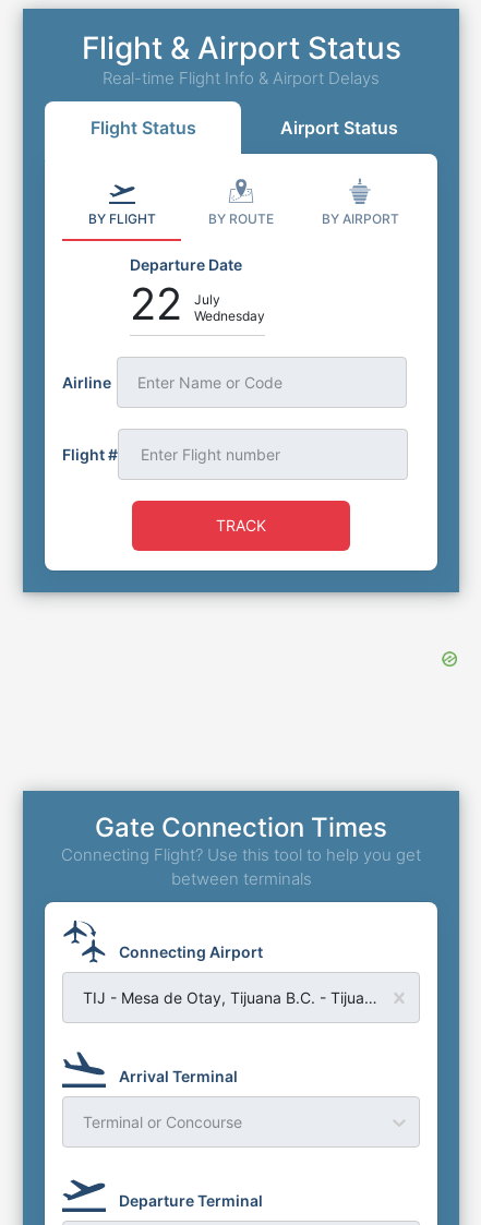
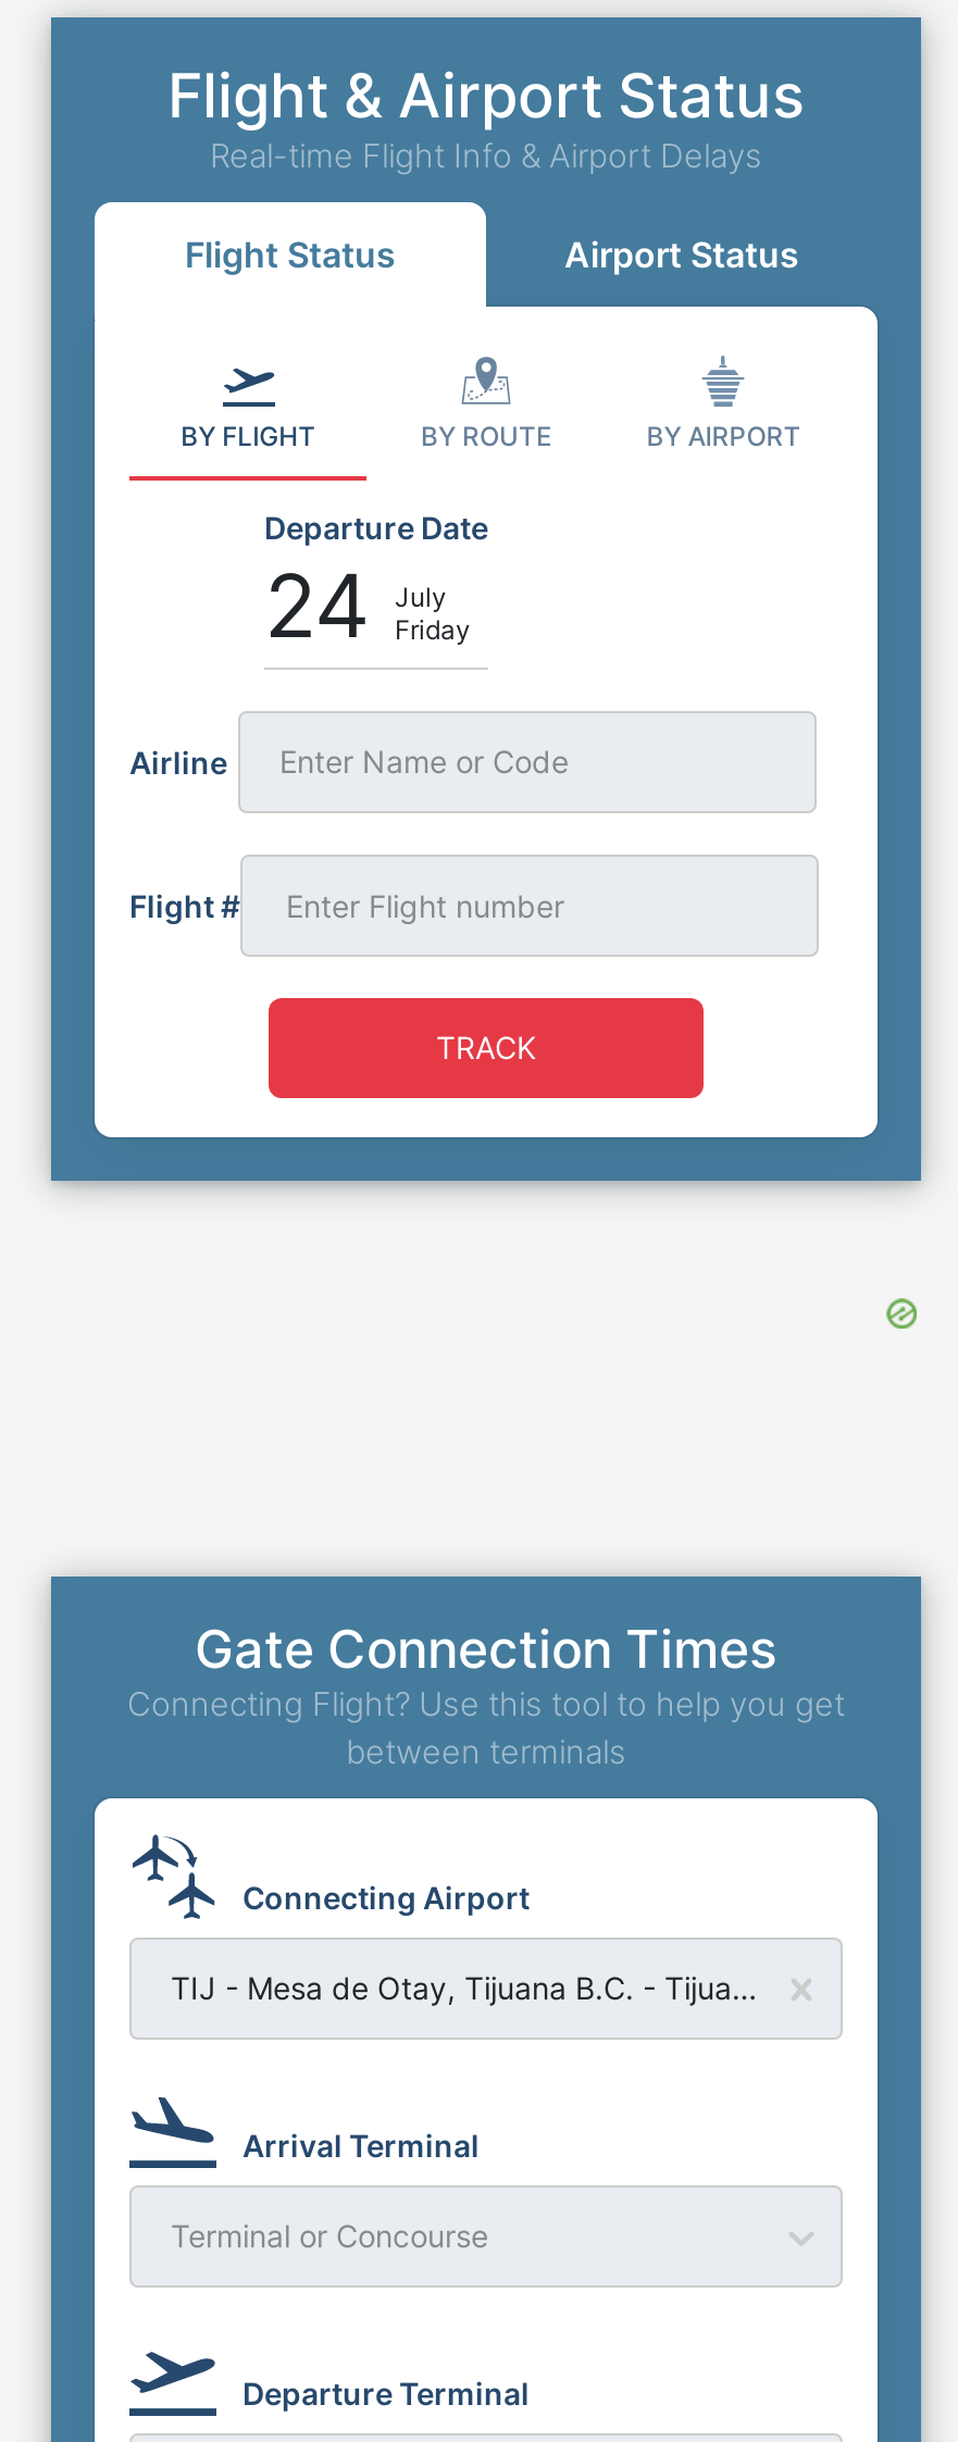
- 22
+ 24

- Wednesday
+ Friday
